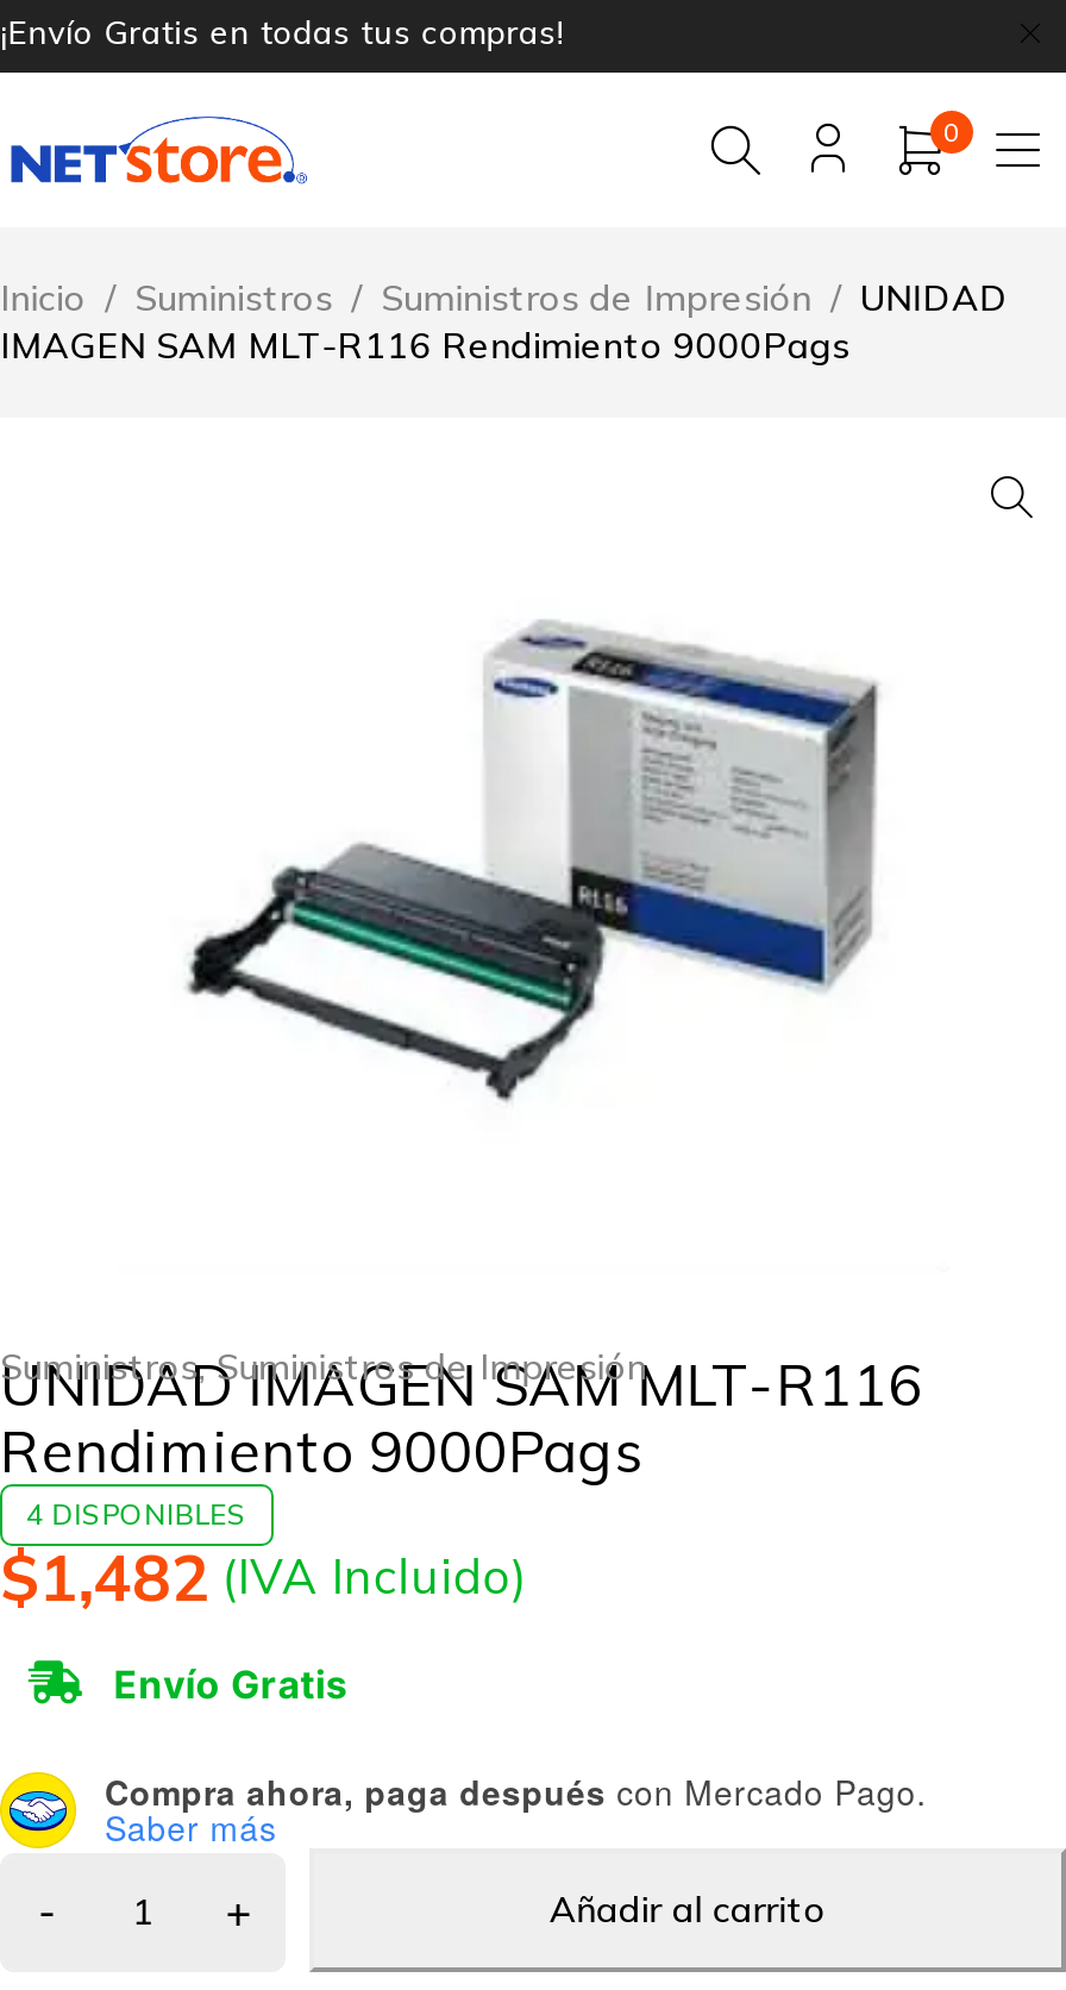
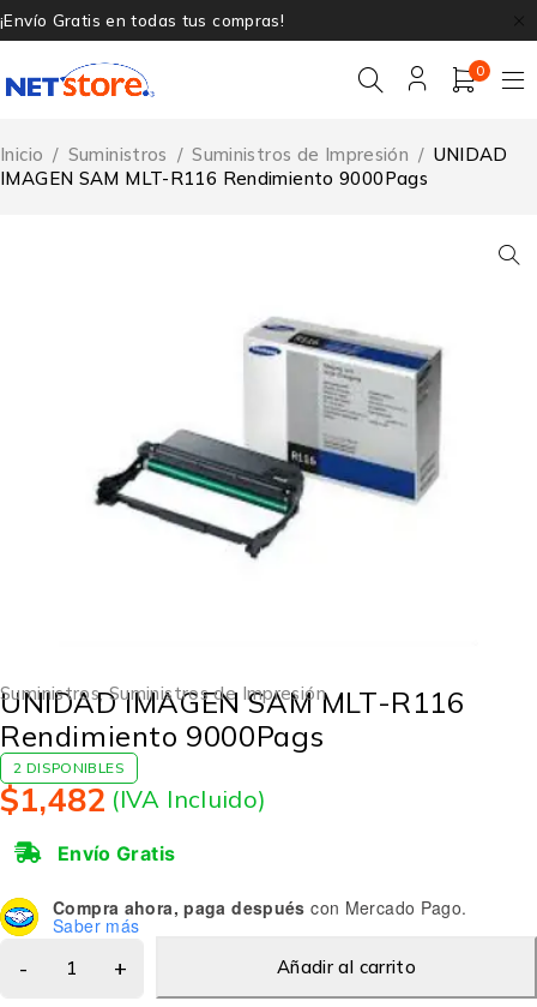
- 4 DISPONIBLES
+ 2 DISPONIBLES
